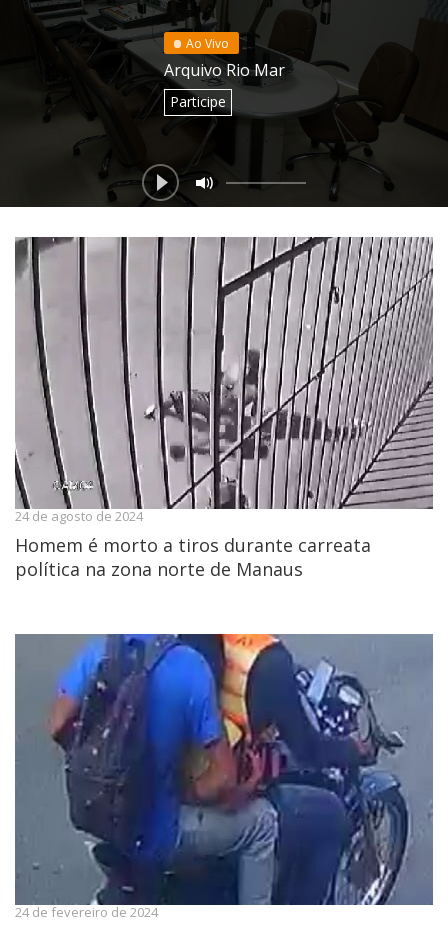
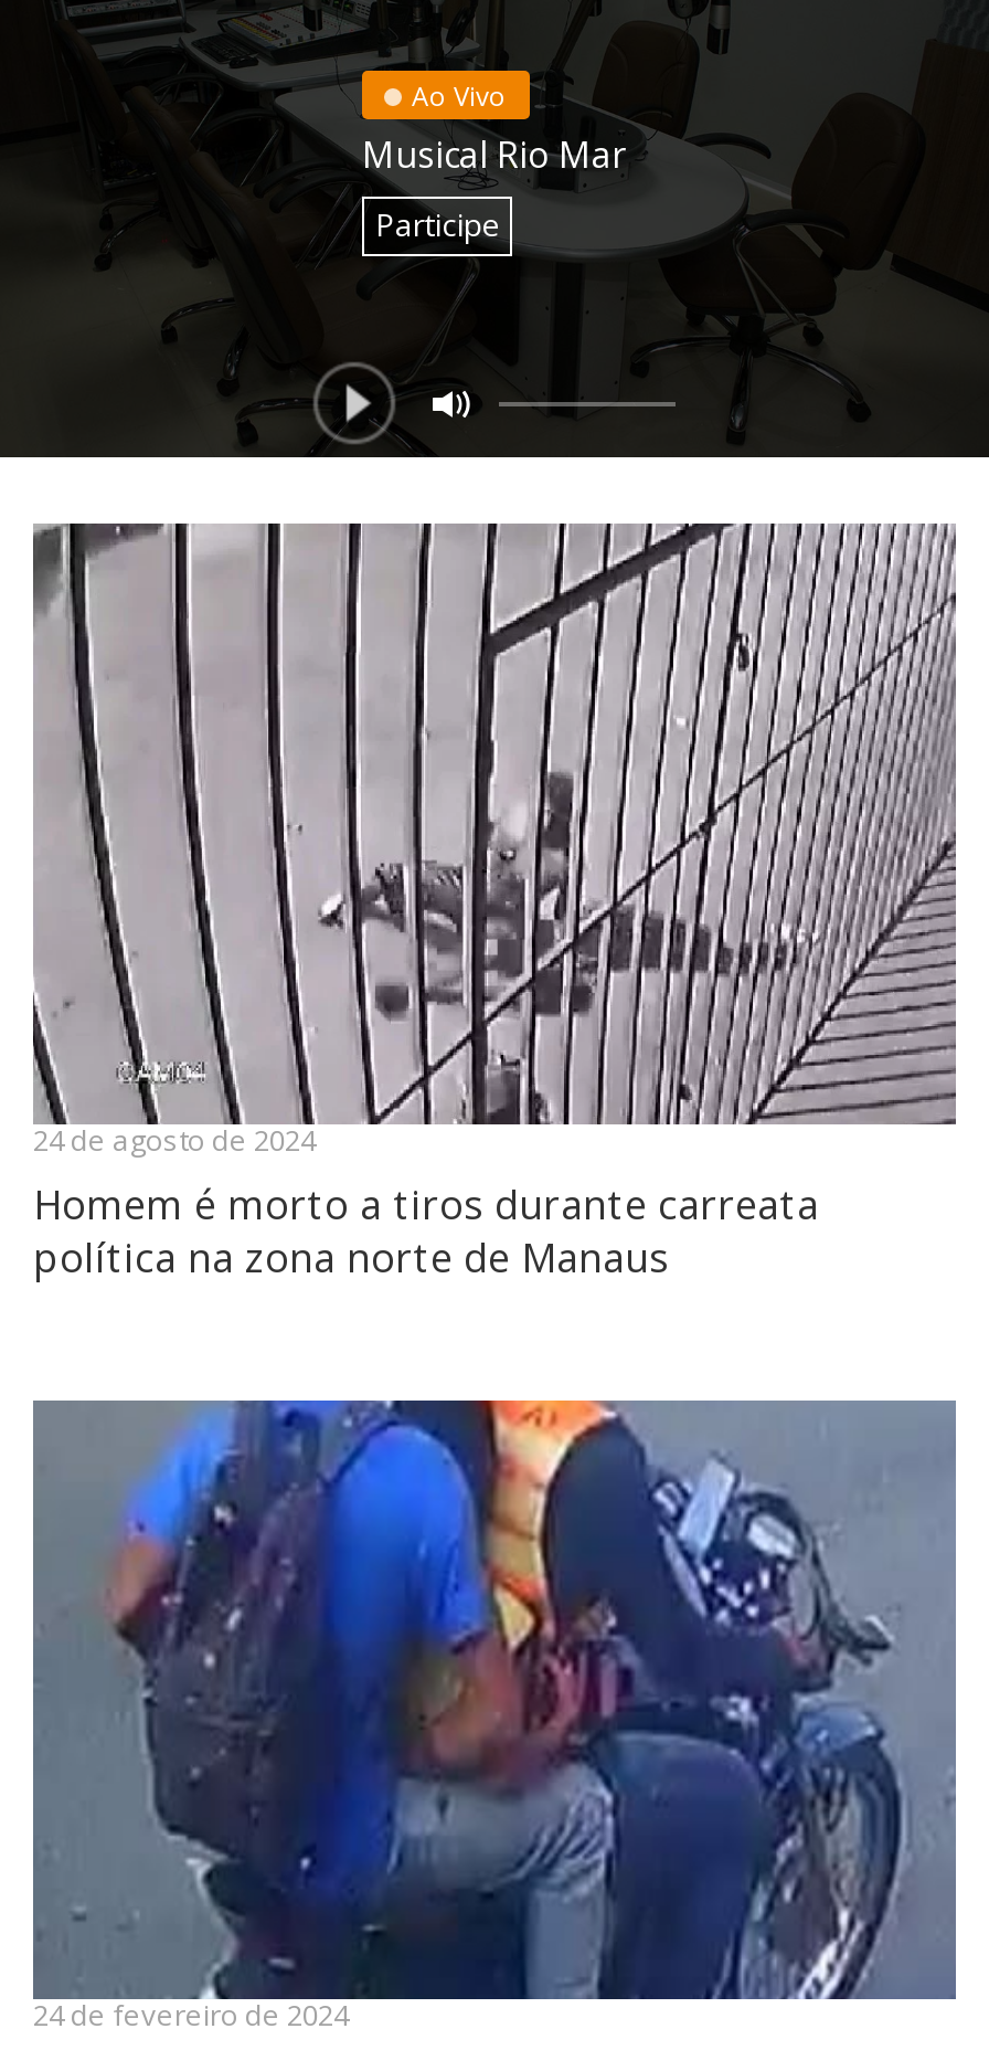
- Arquivo Rio Mar
+ Musical Rio Mar
